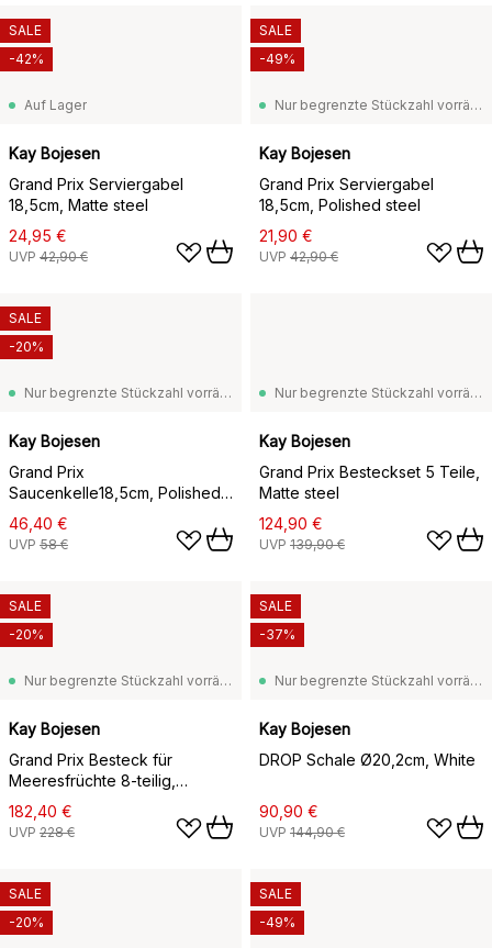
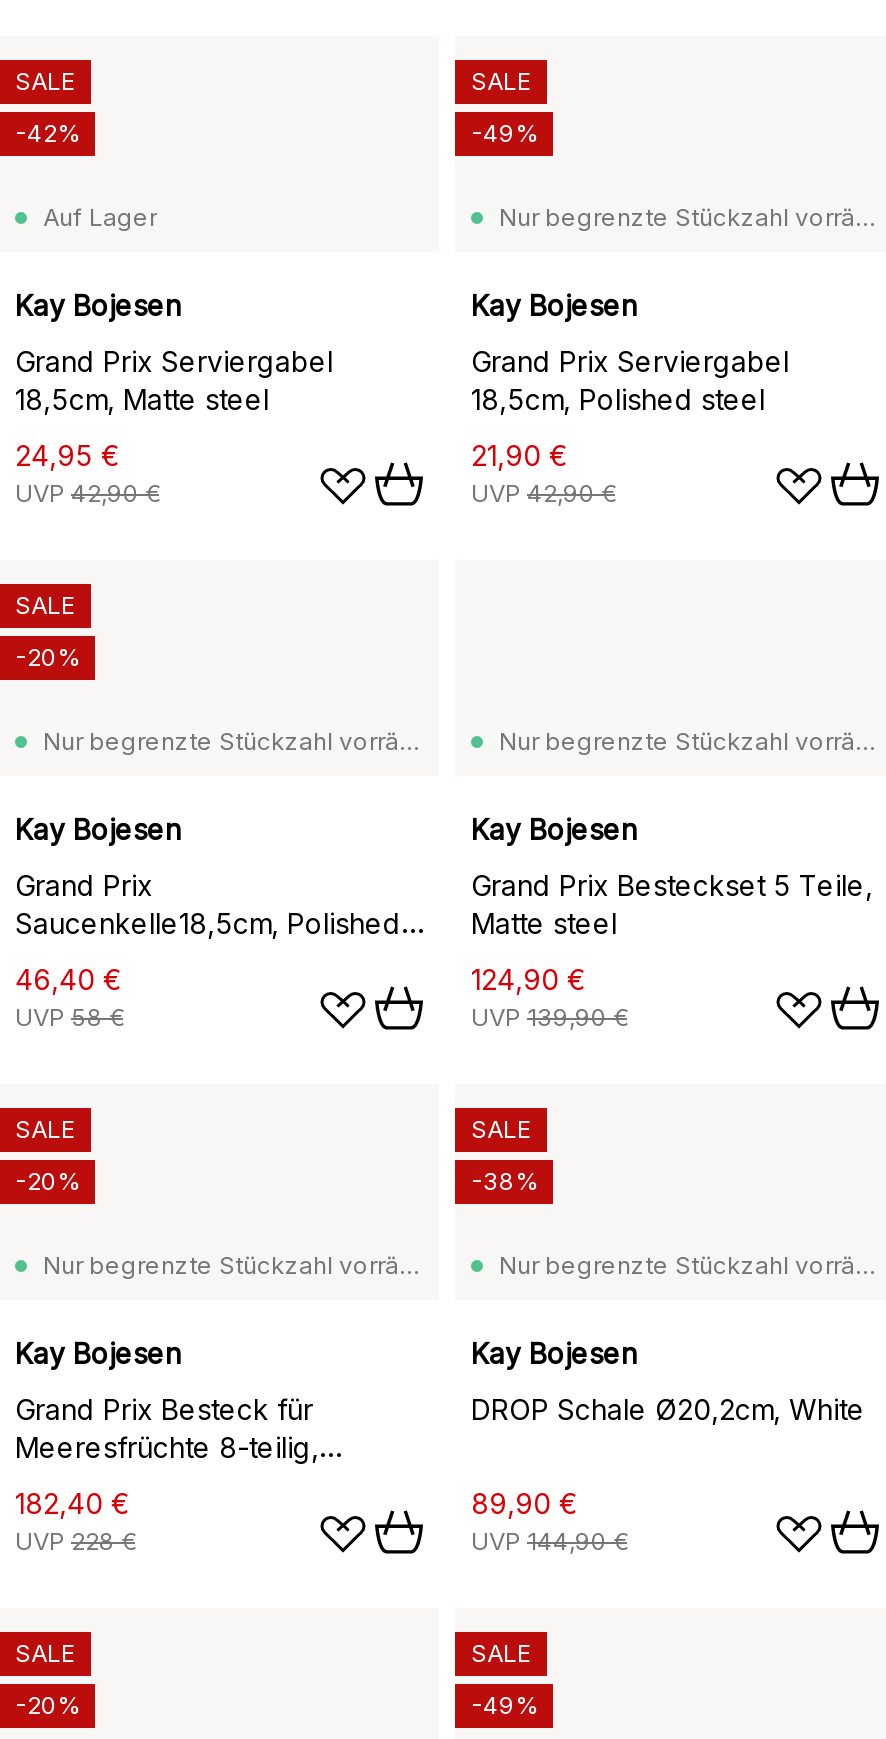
- -37%
+ -38%

- 90,90 €
+ 89,90 €
